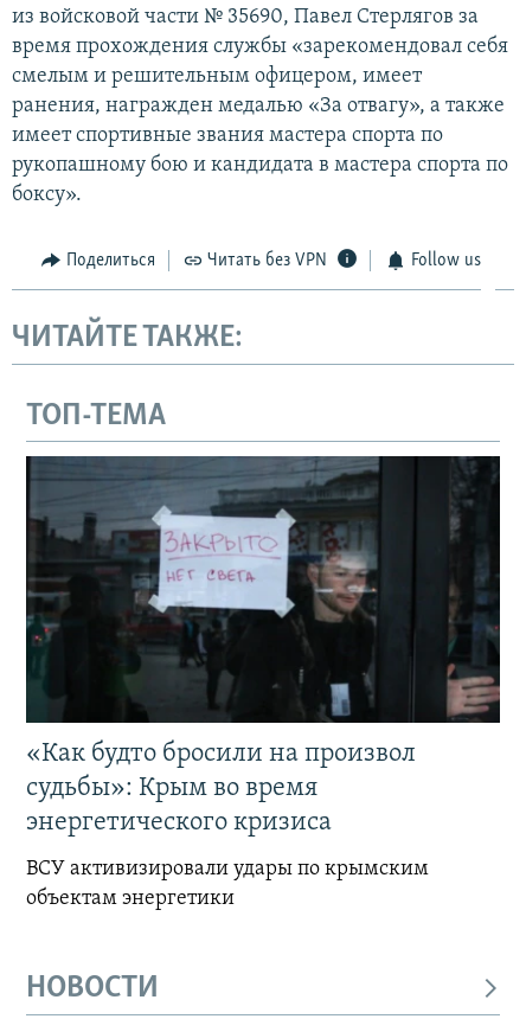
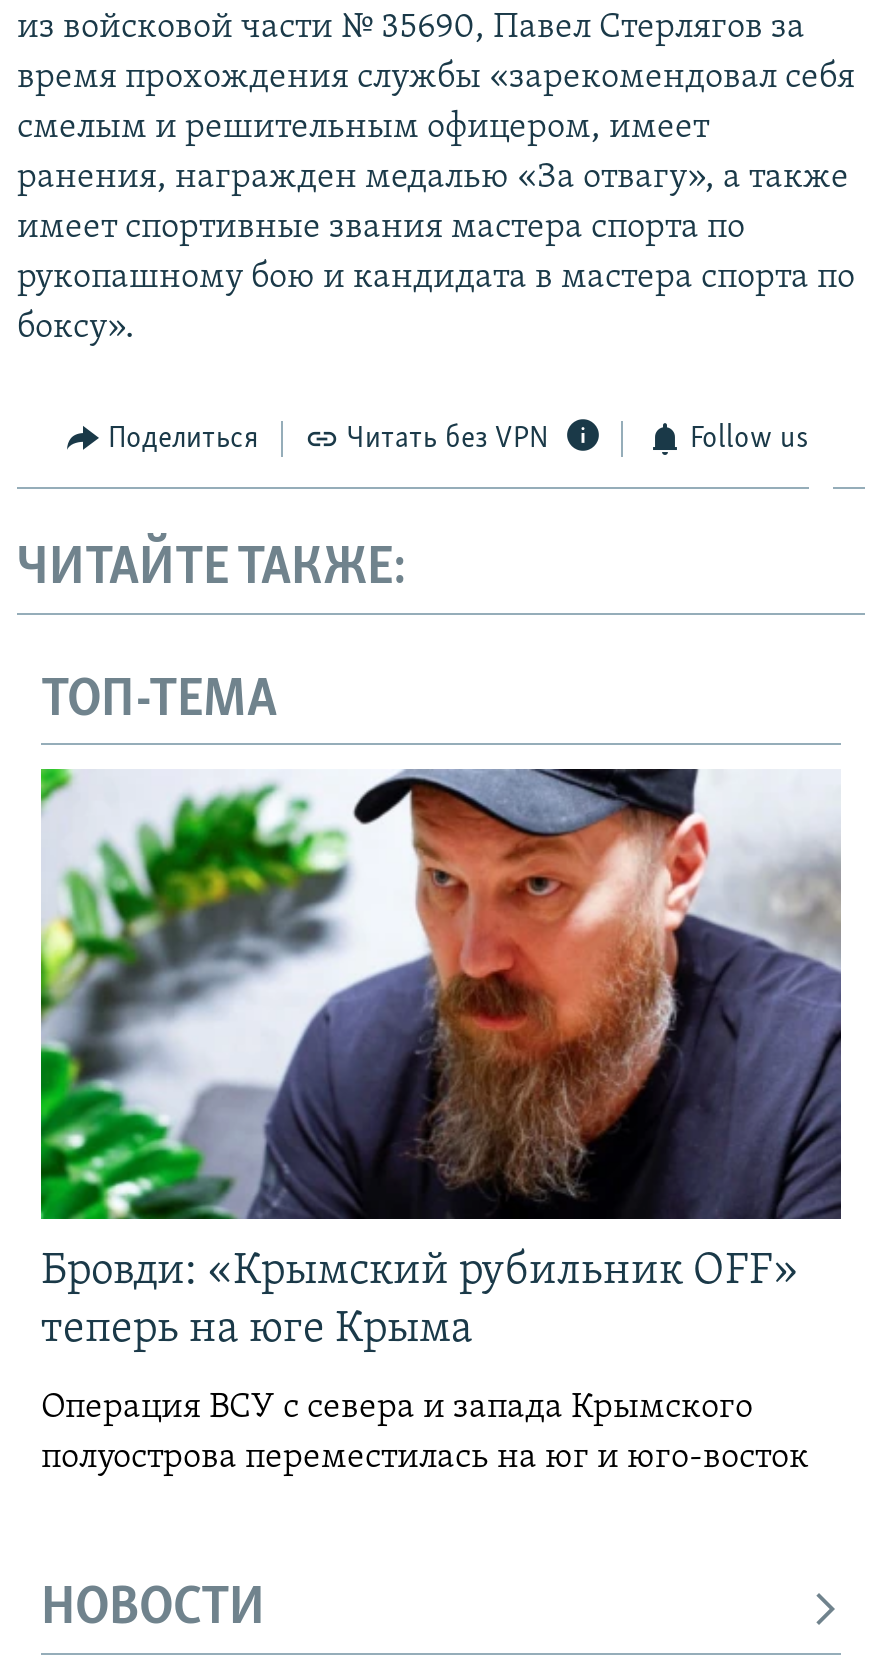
- [image]
- «Как будто бросили на произвол
- судьбы»: Крым во время
- энергетического кризиса
+ [image]
+ Бровди: «Крымский рубильник OFF»
+ теперь на юге Крыма

- ВСУ активизировали удары по крымским
- объектам энергетики
+ Операция ВСУ с севера и запада Крымского
+ полуострова переместилась на юг и юго-восток
